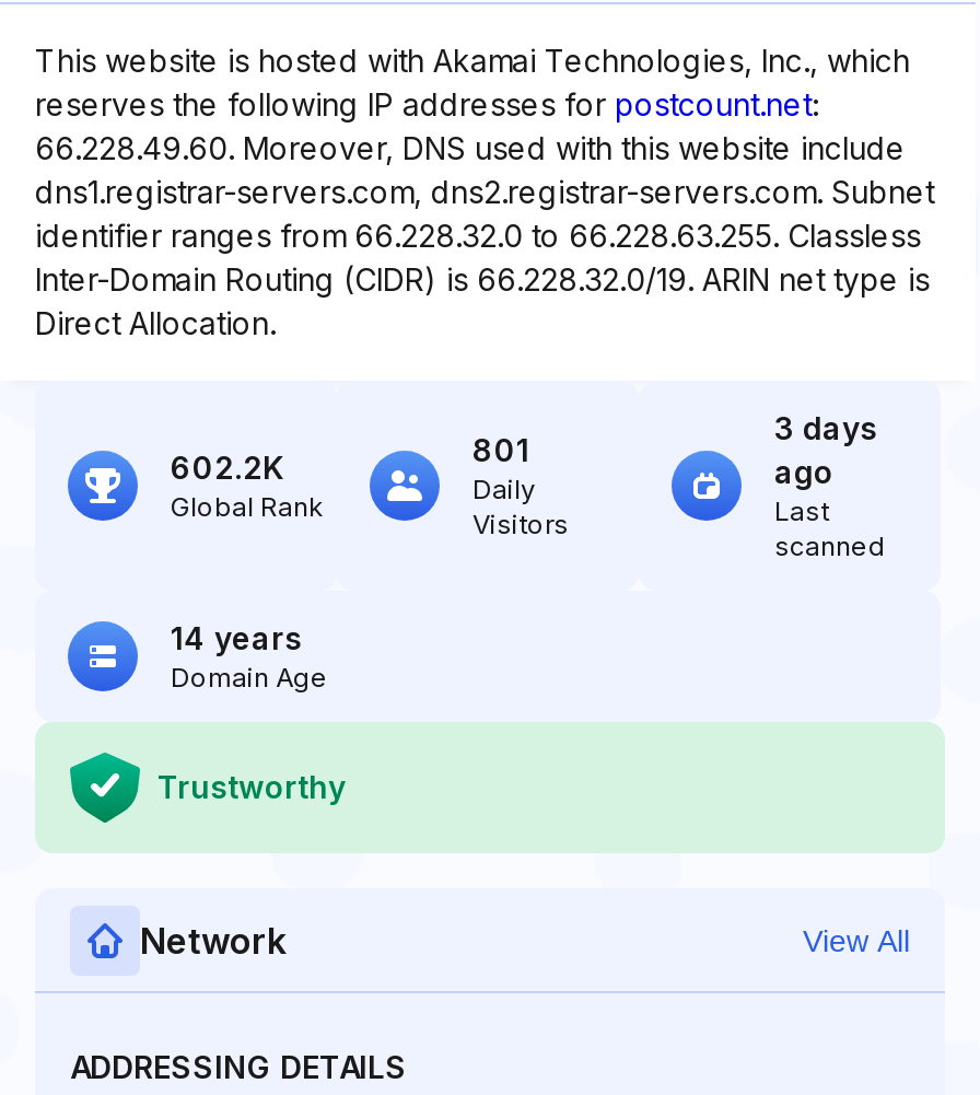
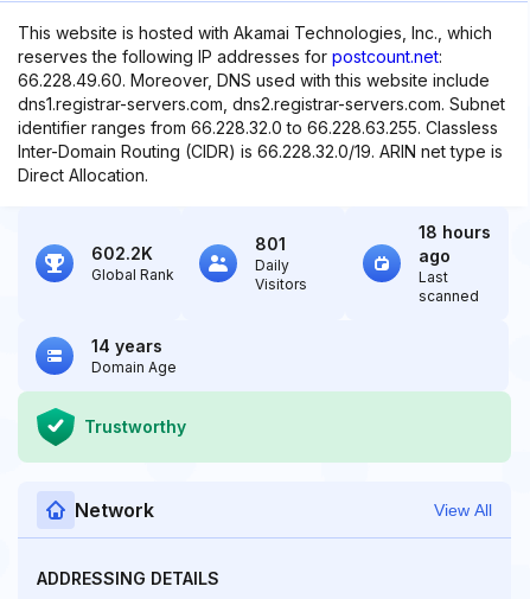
- 3 days
+ 18 hours
